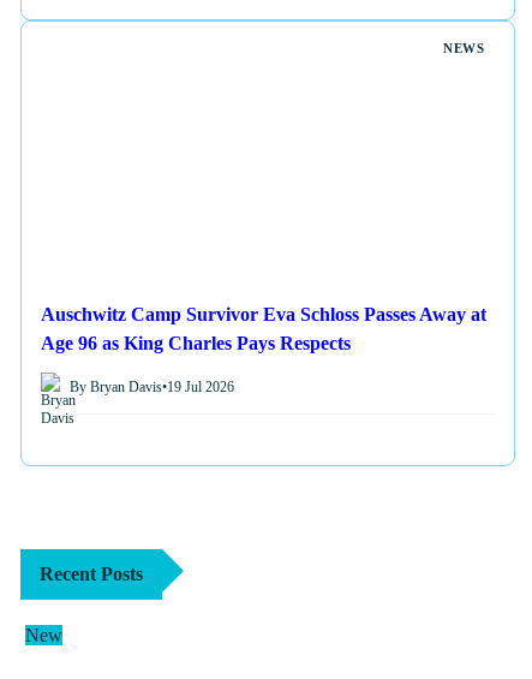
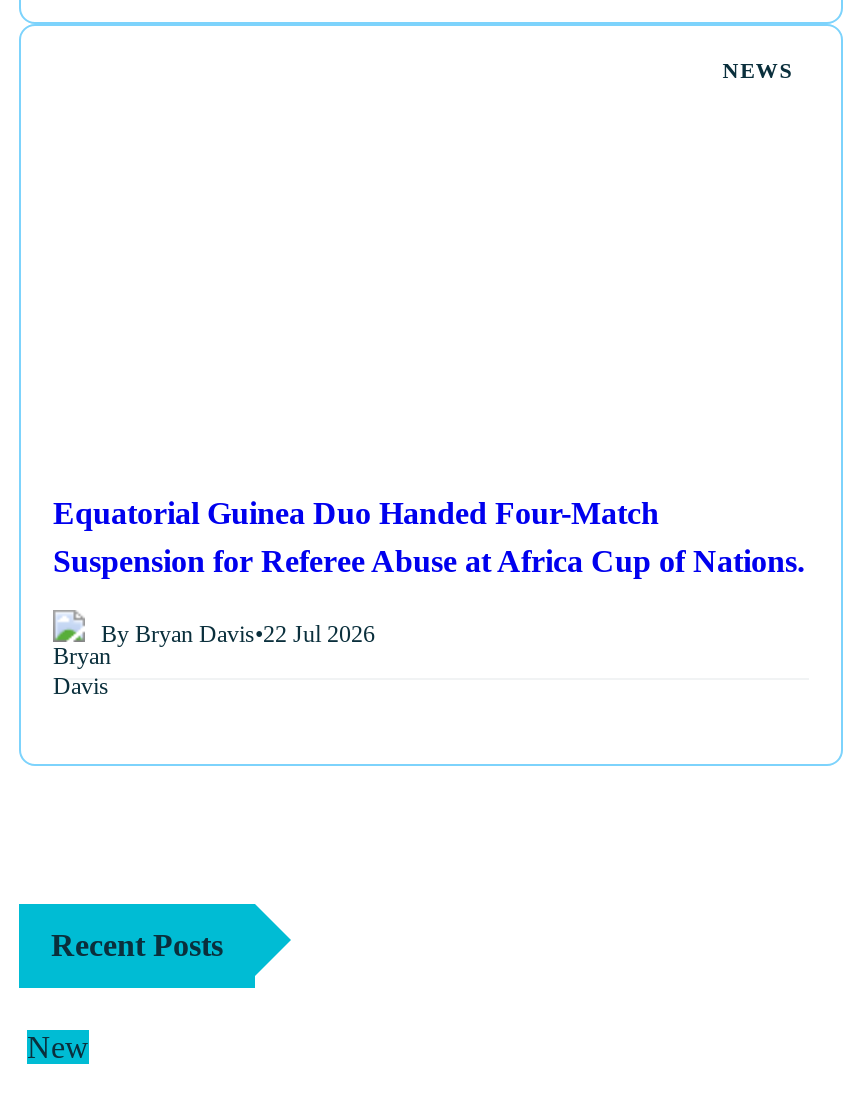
- Auschwitz Camp Survivor Eva Schloss Passes Away at
- Age 96 as King Charles Pays Respects
+ Equatorial Guinea Duo Handed Four-Match
+ Suspension for Referee Abuse at Africa Cup of Nations.

- By Bryan Davis•19 Jul 2026
+ By Bryan Davis•22 Jul 2026
